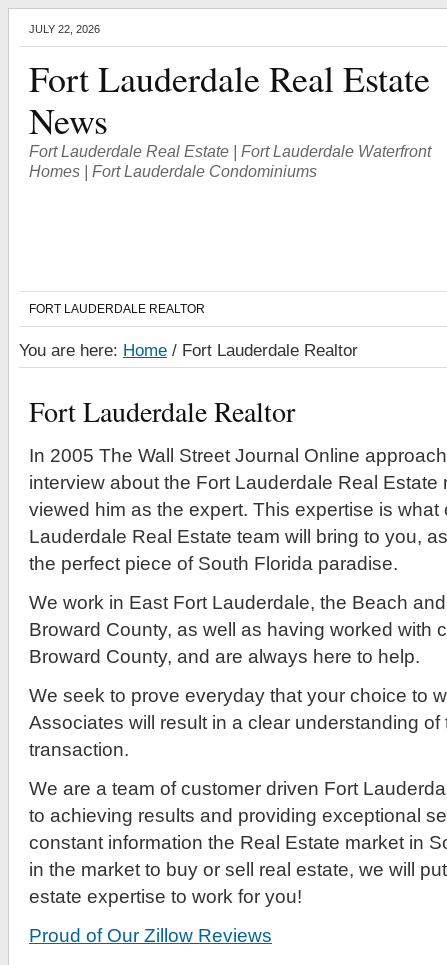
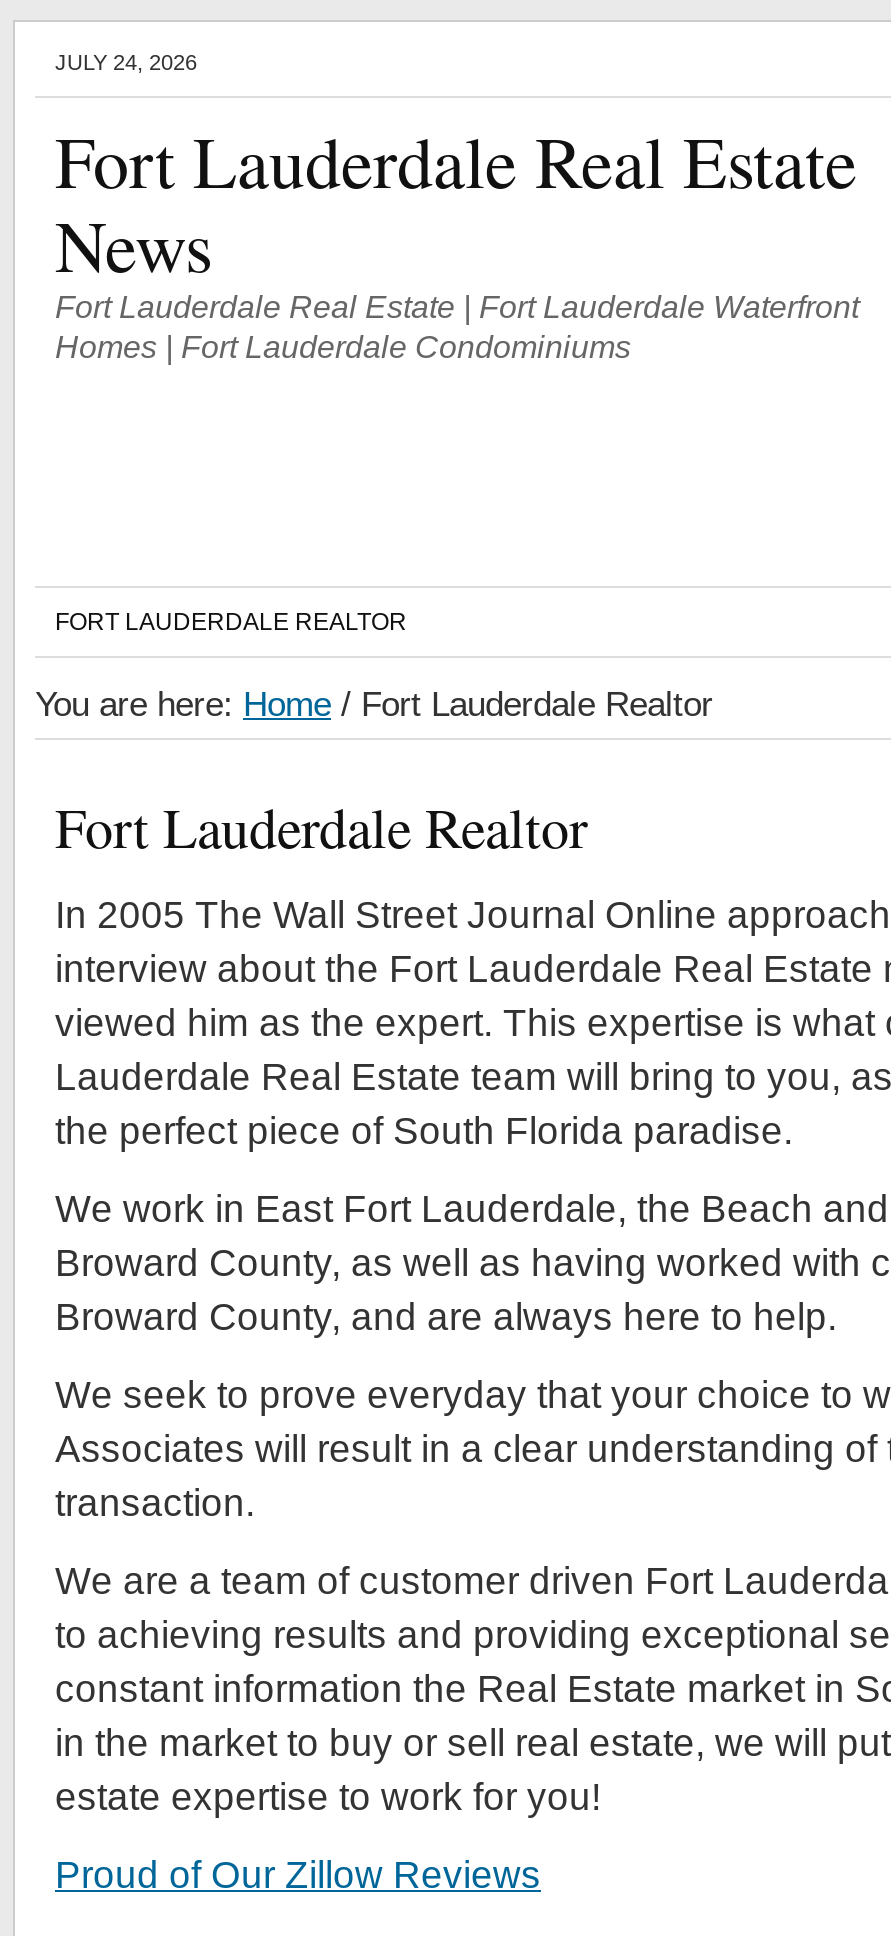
- JULY 22, 2026
+ JULY 24, 2026
